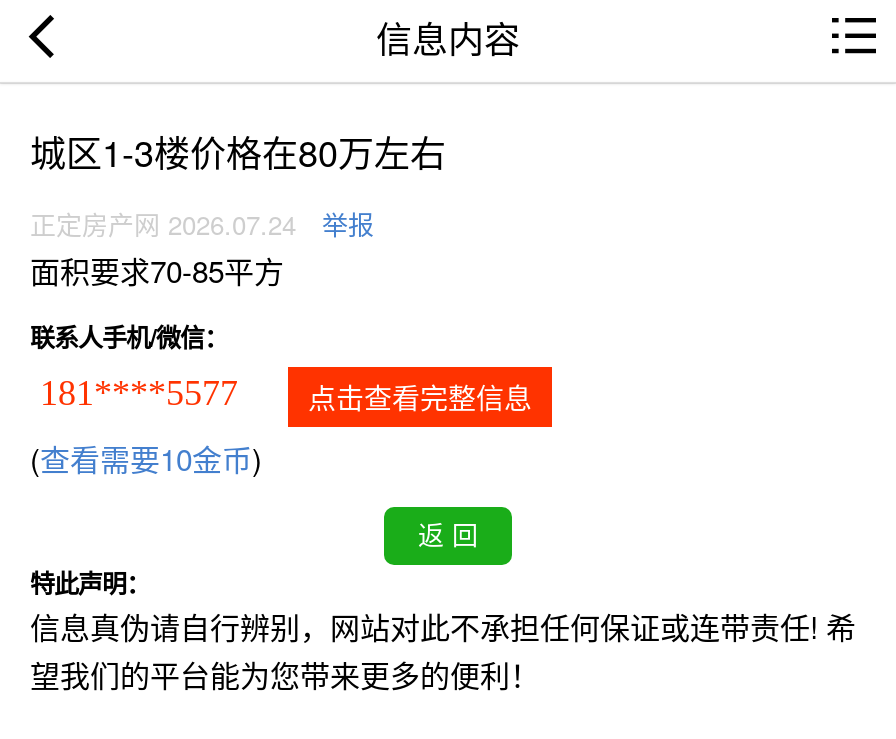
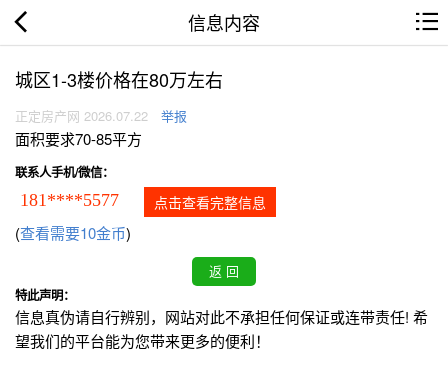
- 正定房产网 2026.07.24 举报
+ 正定房产网 2026.07.22 举报
